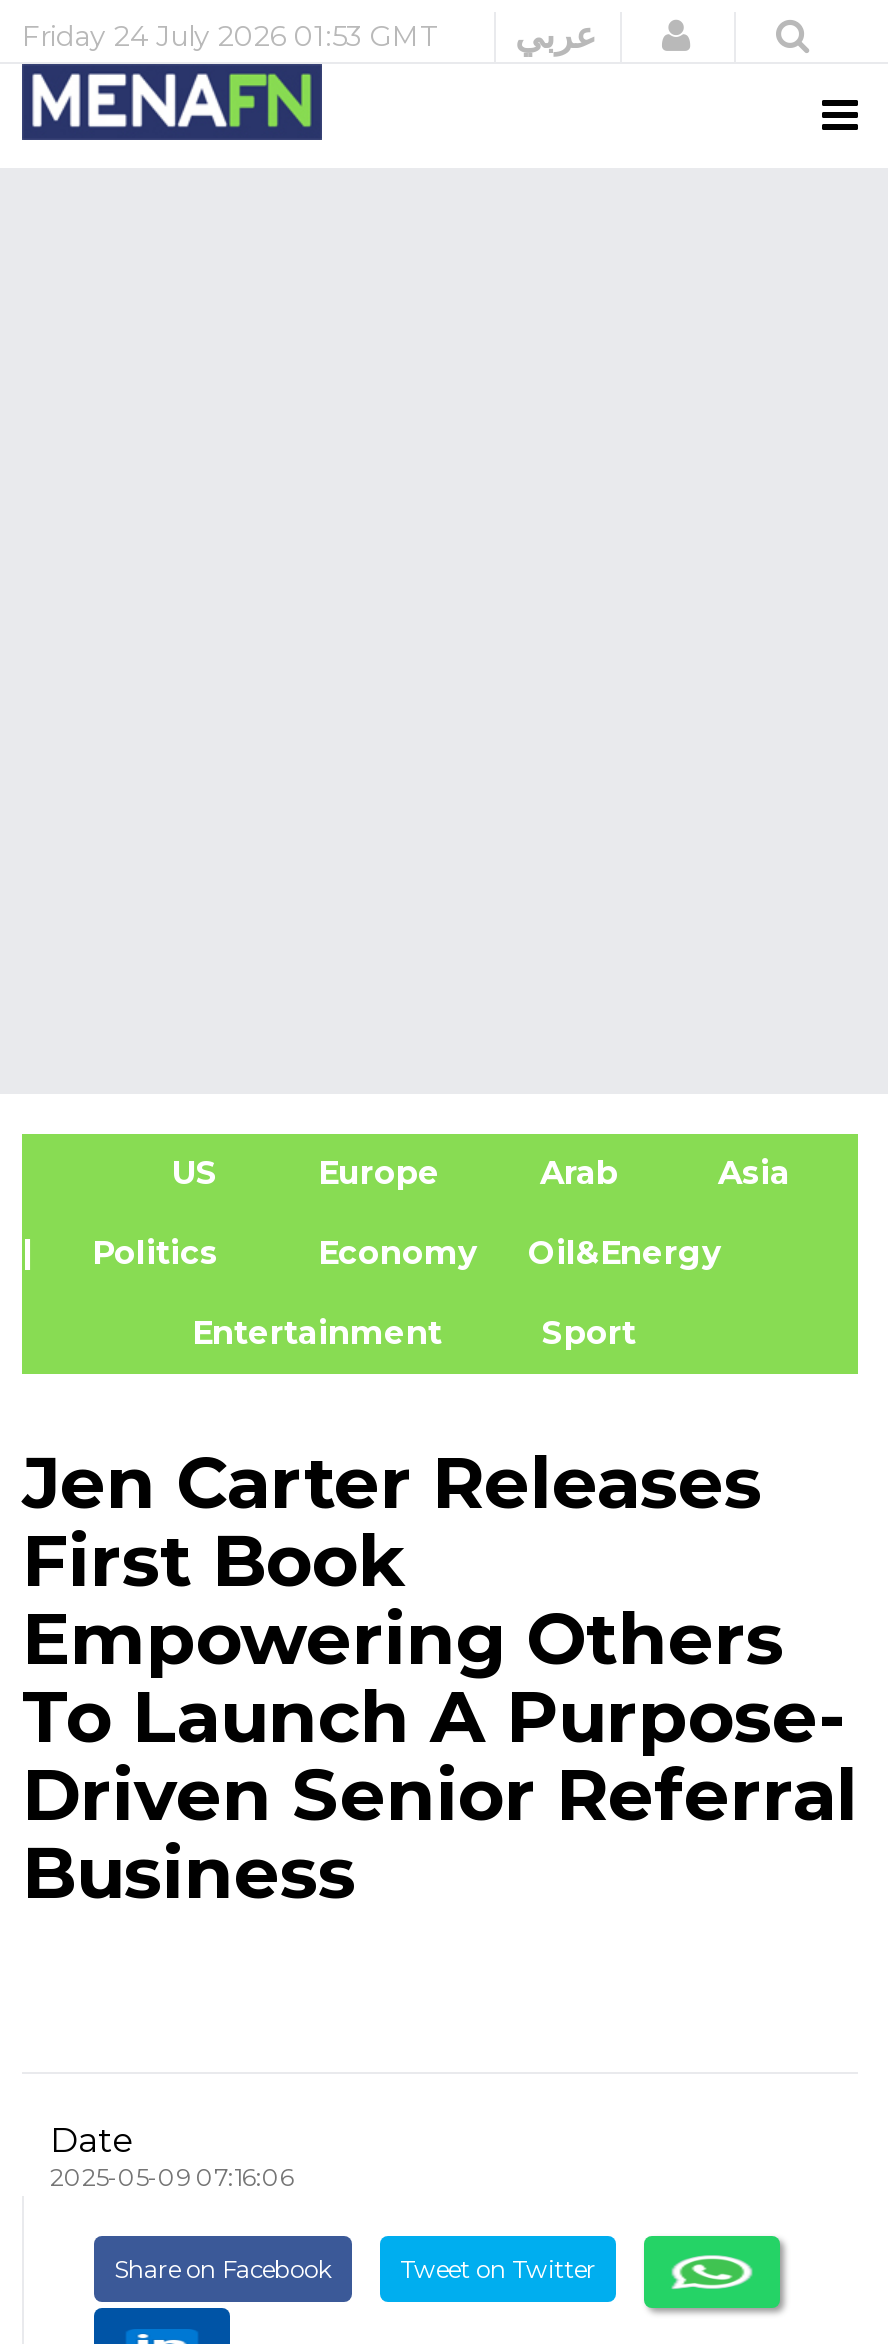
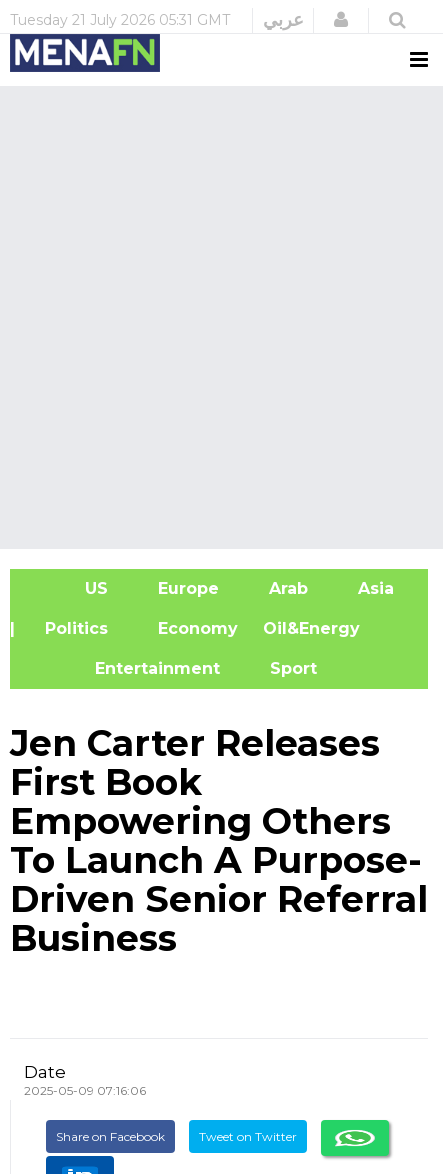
- Friday 24 July 2026 01:53 GMT
+ Tuesday 21 July 2026 05:31 GMT
